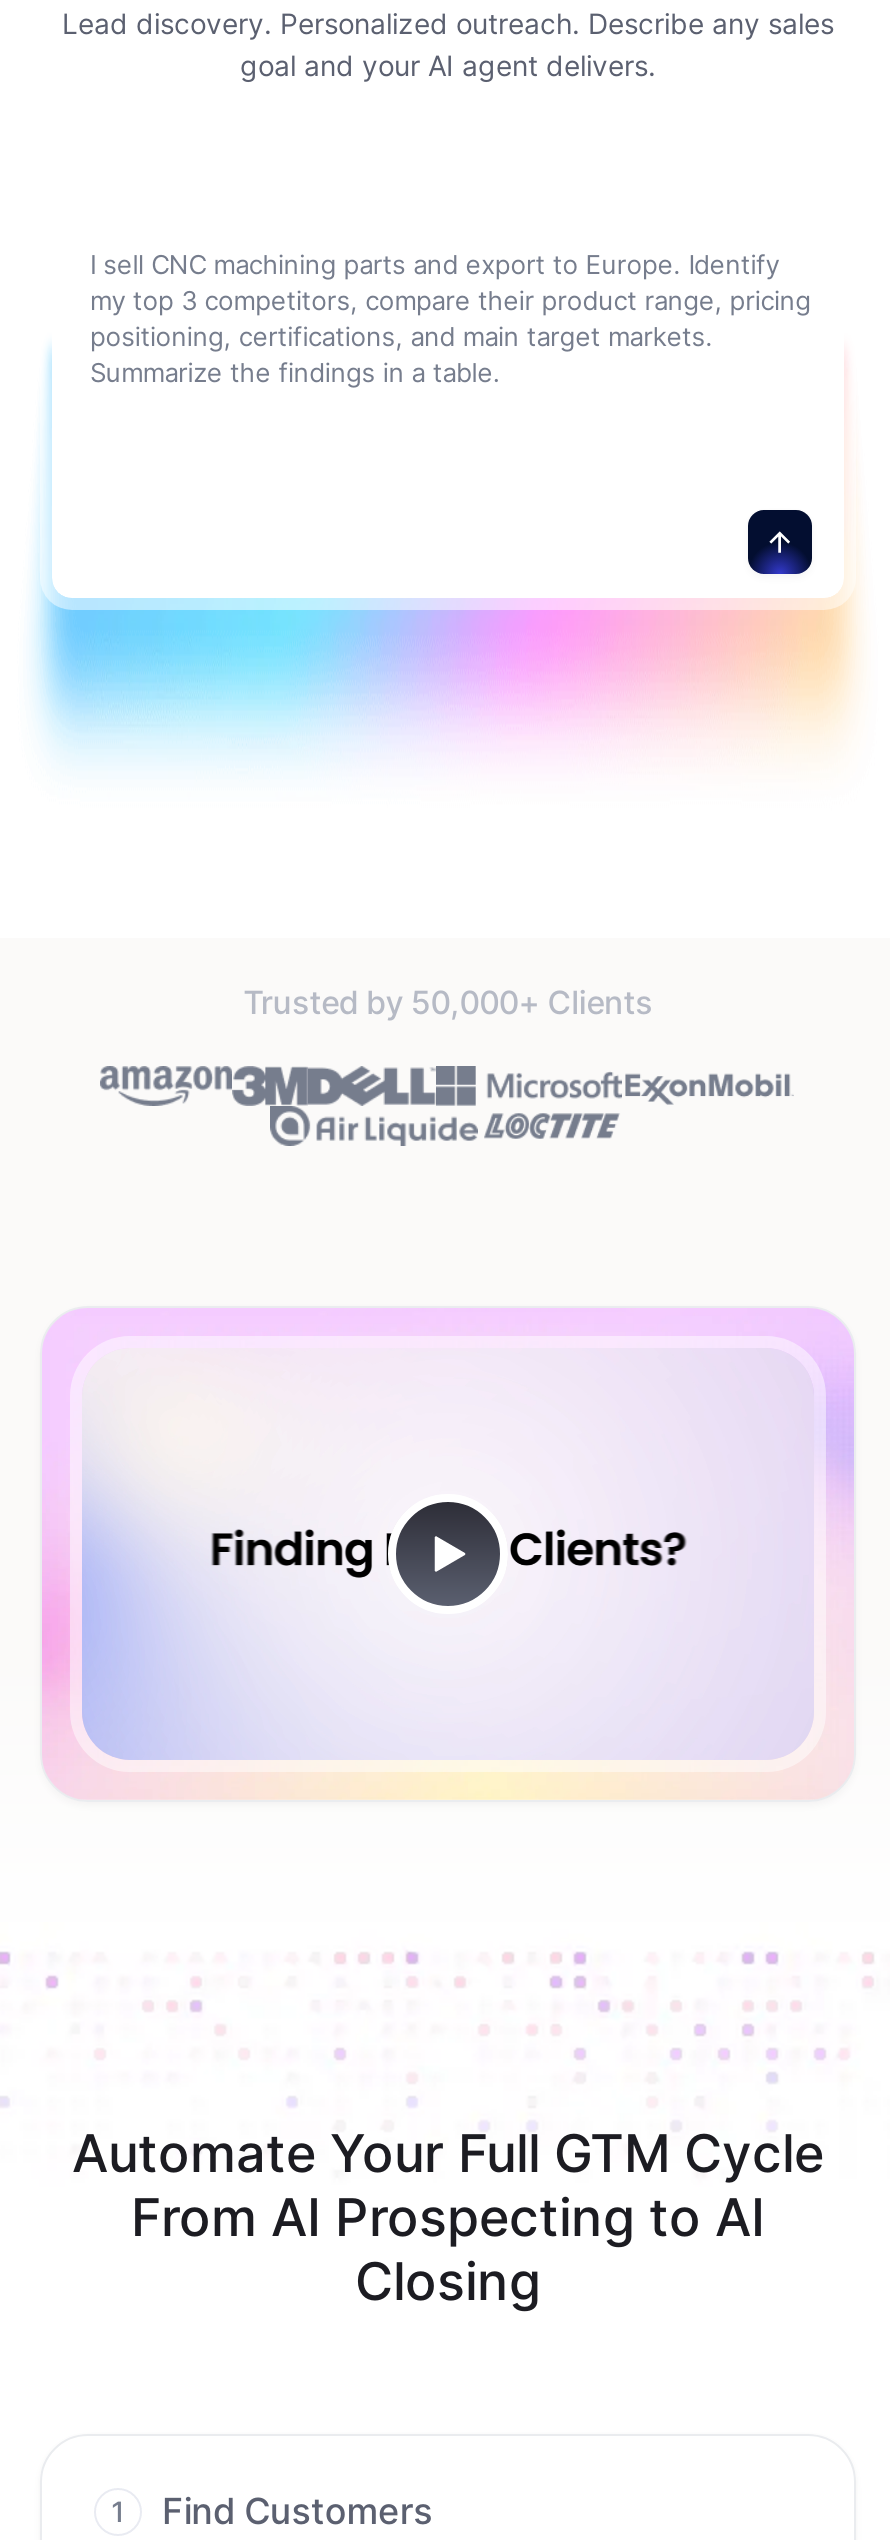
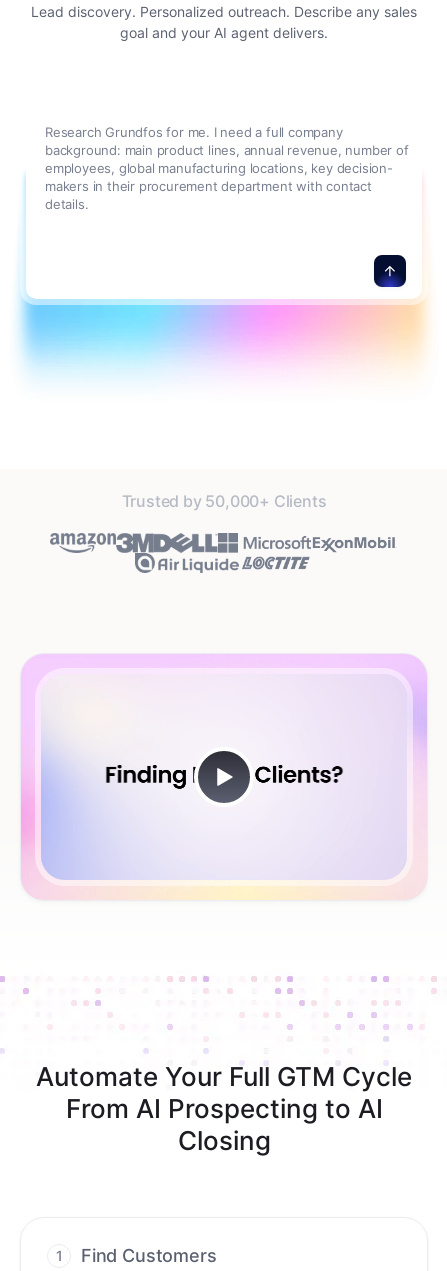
- I sell CNC machining parts and export to Europe. Identify
- my top 3 competitors, compare their product range, pricing
- positioning, certifications, and main target markets.
- Summarize the findings in a table.
+ Research Grundfos for me. I need a full company
+ background: main product lines, annual revenue, number of
+ employees, global manufacturing locations, key decision-
+ makers in their procurement department with contact
+ details.
